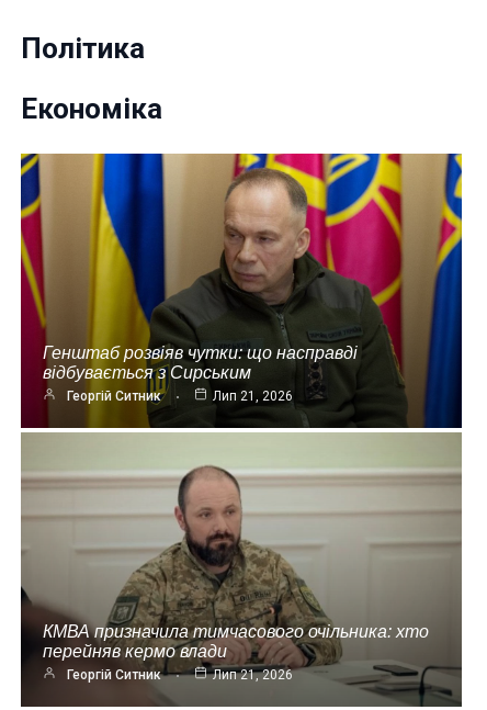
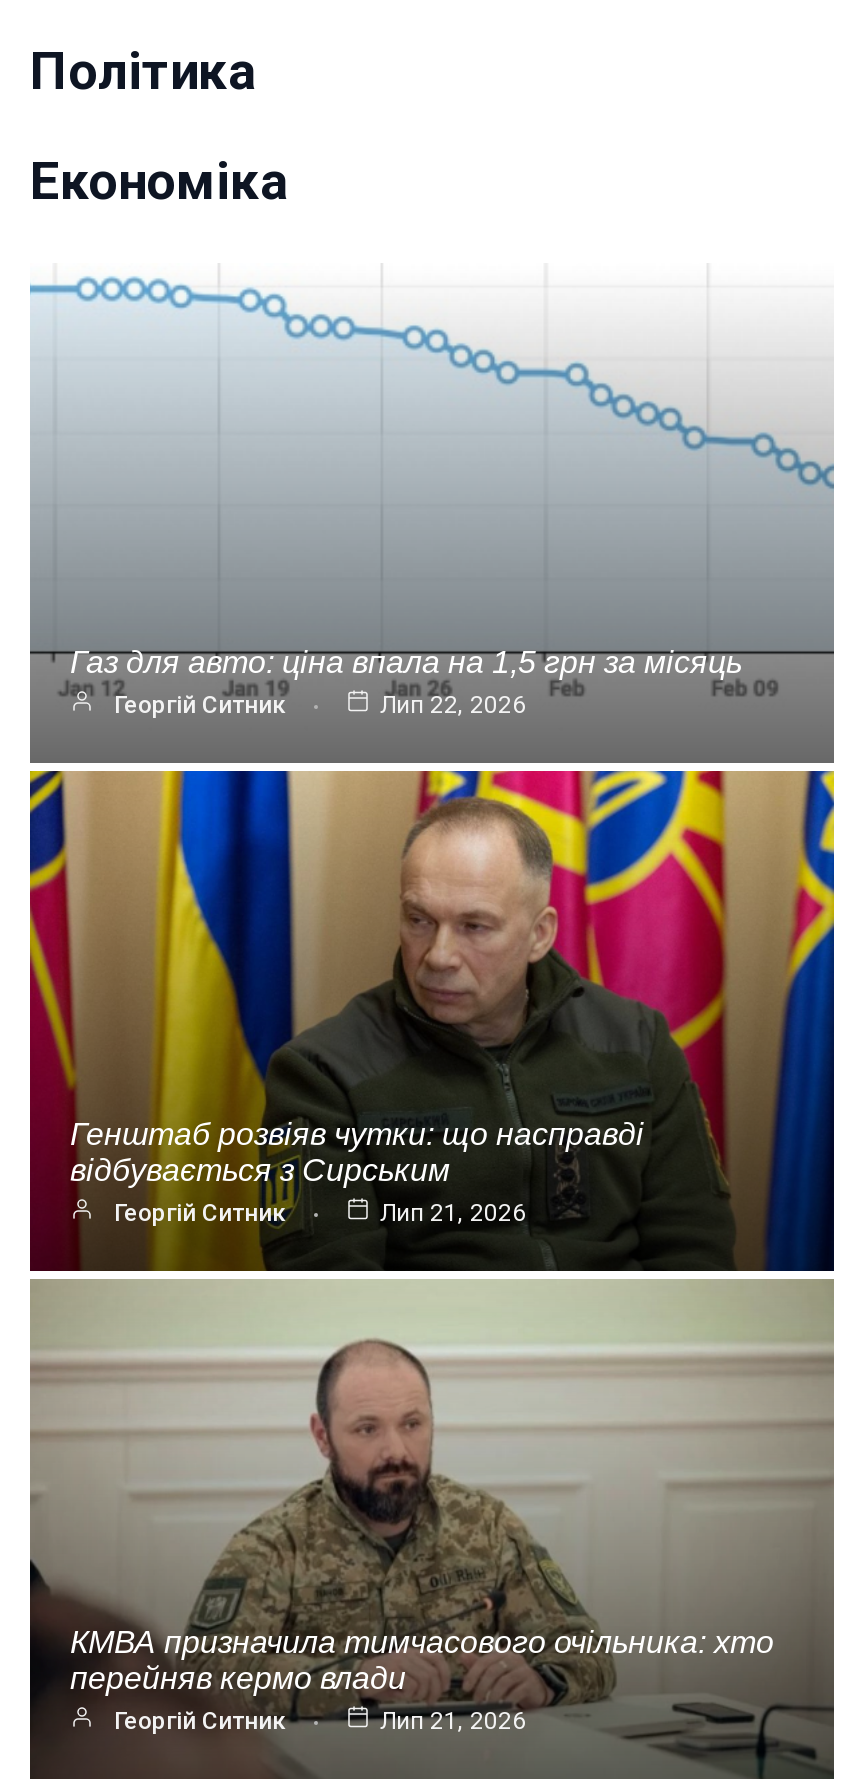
+ [image]
+ Газ для авто: ціна впала на 1,5 грн за місяць
+ Георгій Ситник
+ Лип 22, 2026
